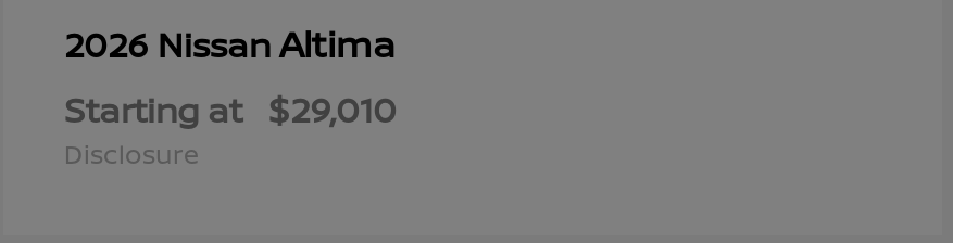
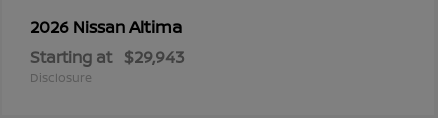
- Starting at $29,010
+ Starting at $29,943
